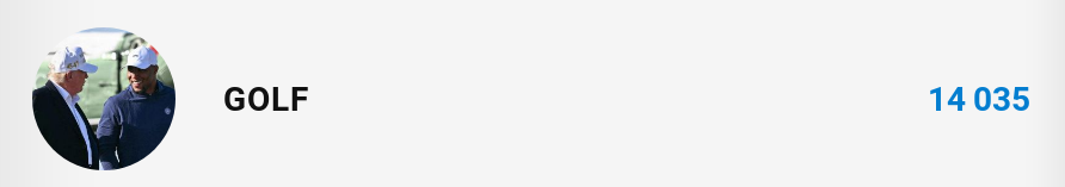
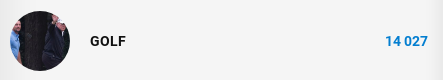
- [image]
+ [image]

- 14 035
+ 14 027
